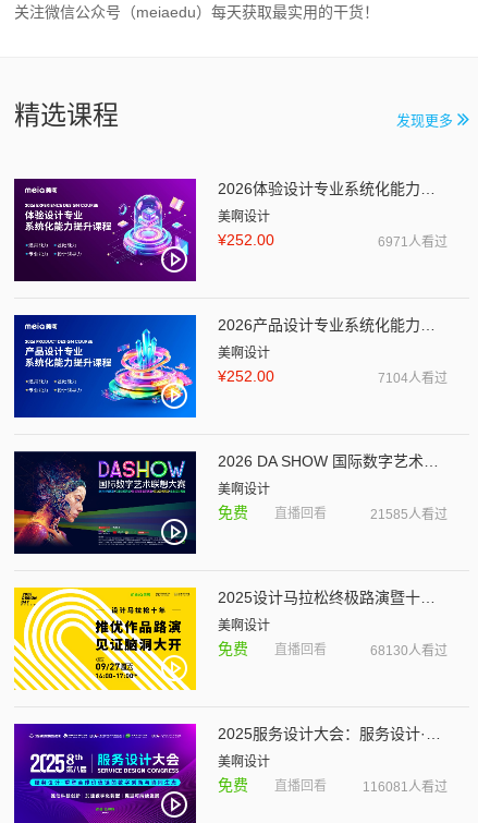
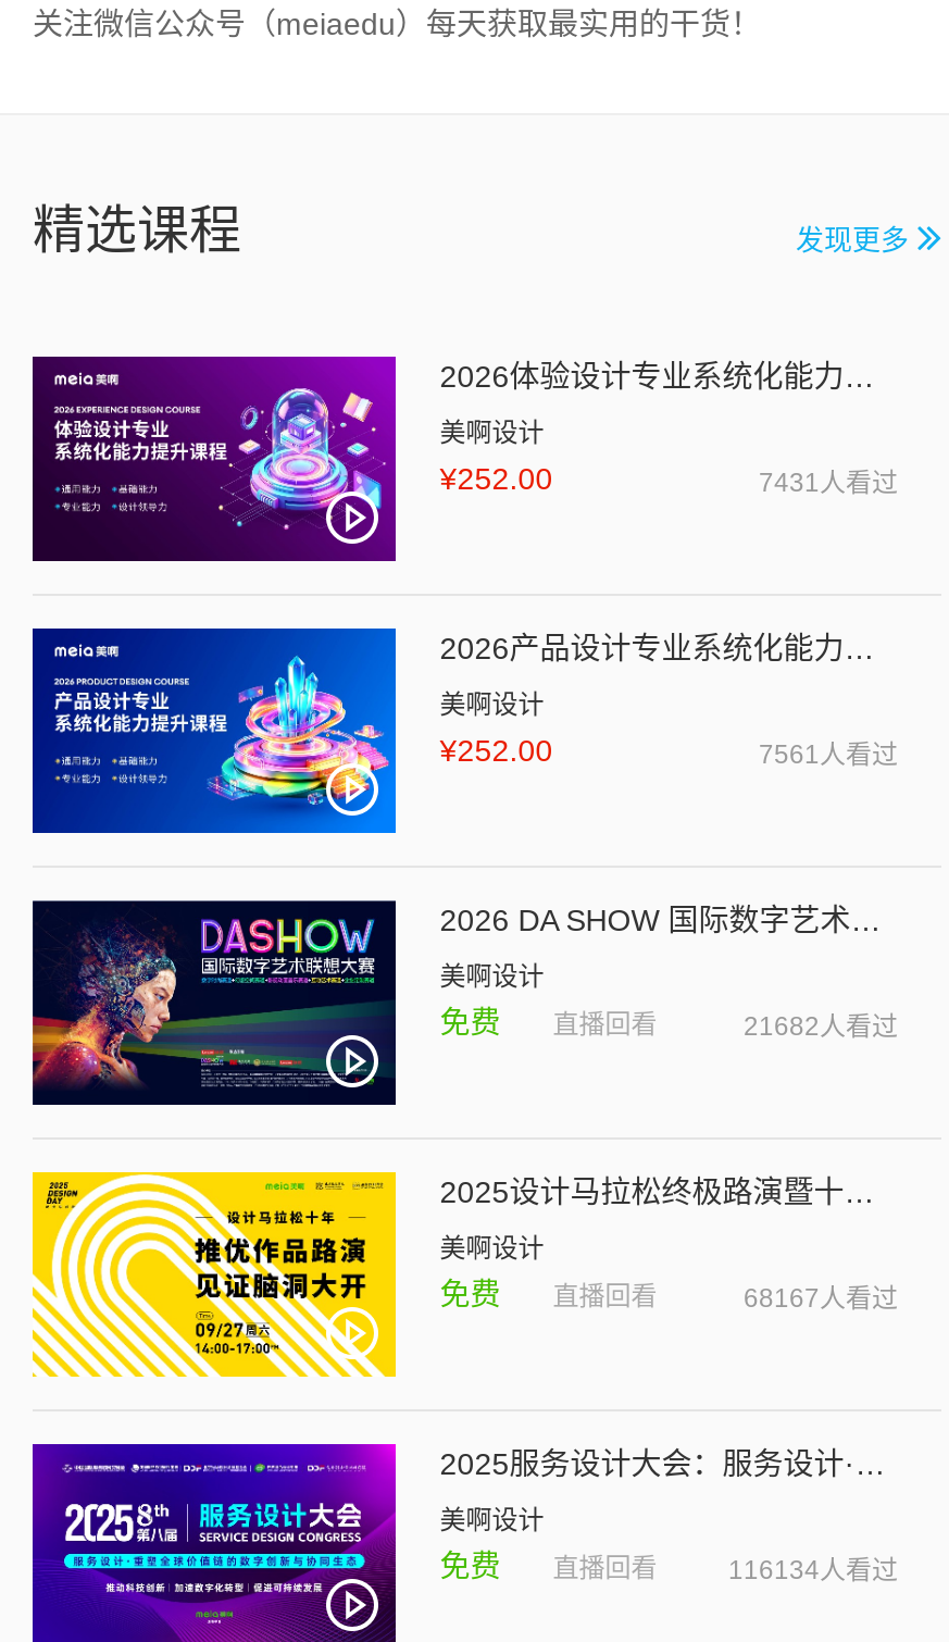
- 6971人看过
+ 7431人看过

- 7104人看过
+ 7561人看过

- 21585人看过
+ 21682人看过

- 68130人看过
+ 68167人看过

- 116081人看过
+ 116134人看过
